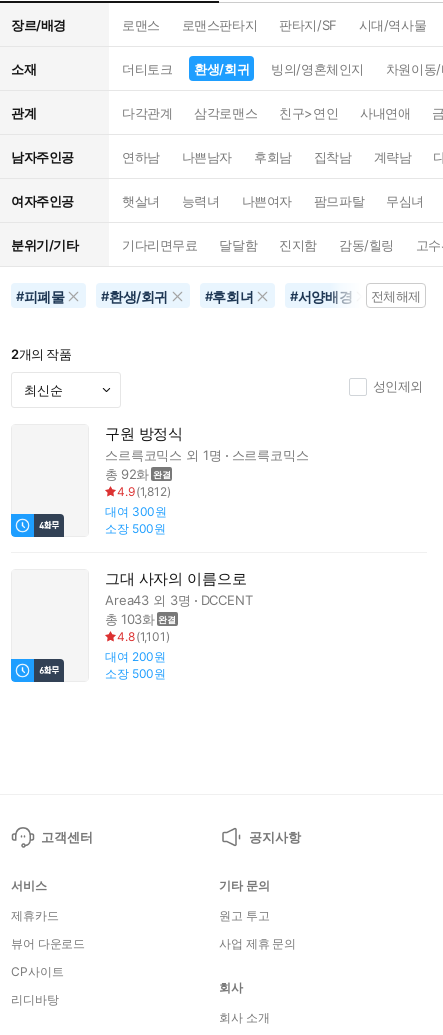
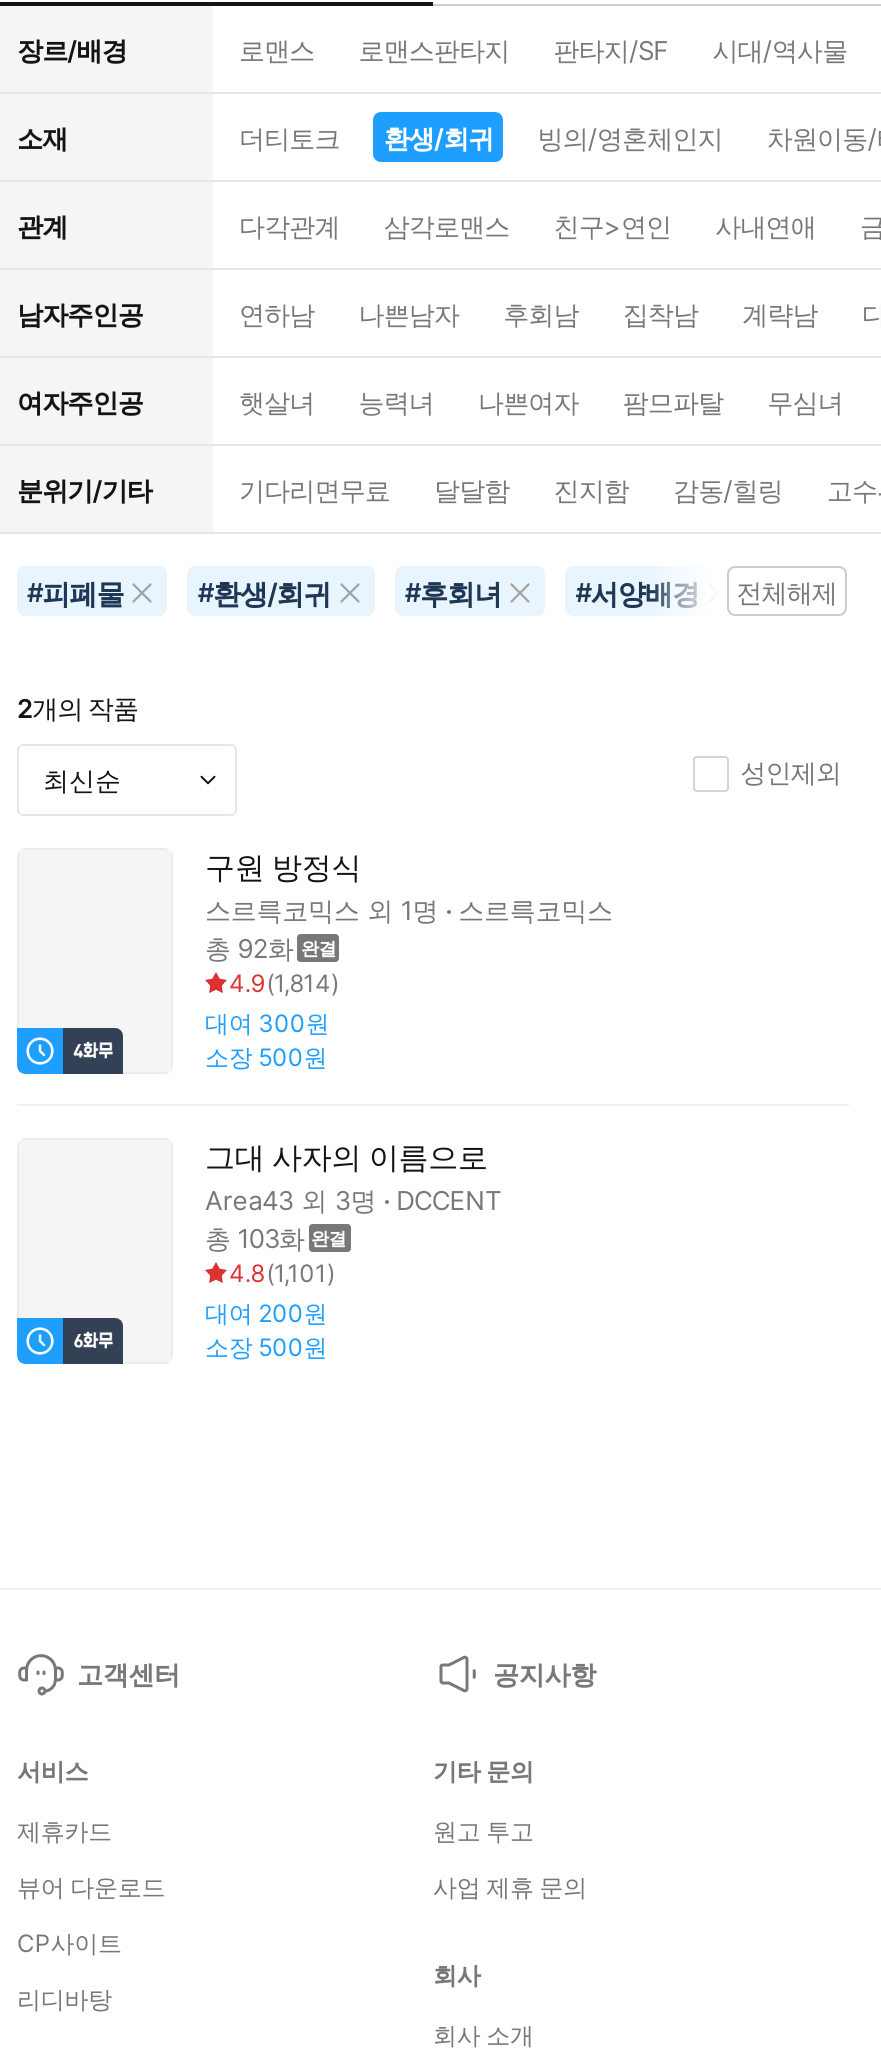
- 4.9(1,812)
+ 4.9(1,814)
